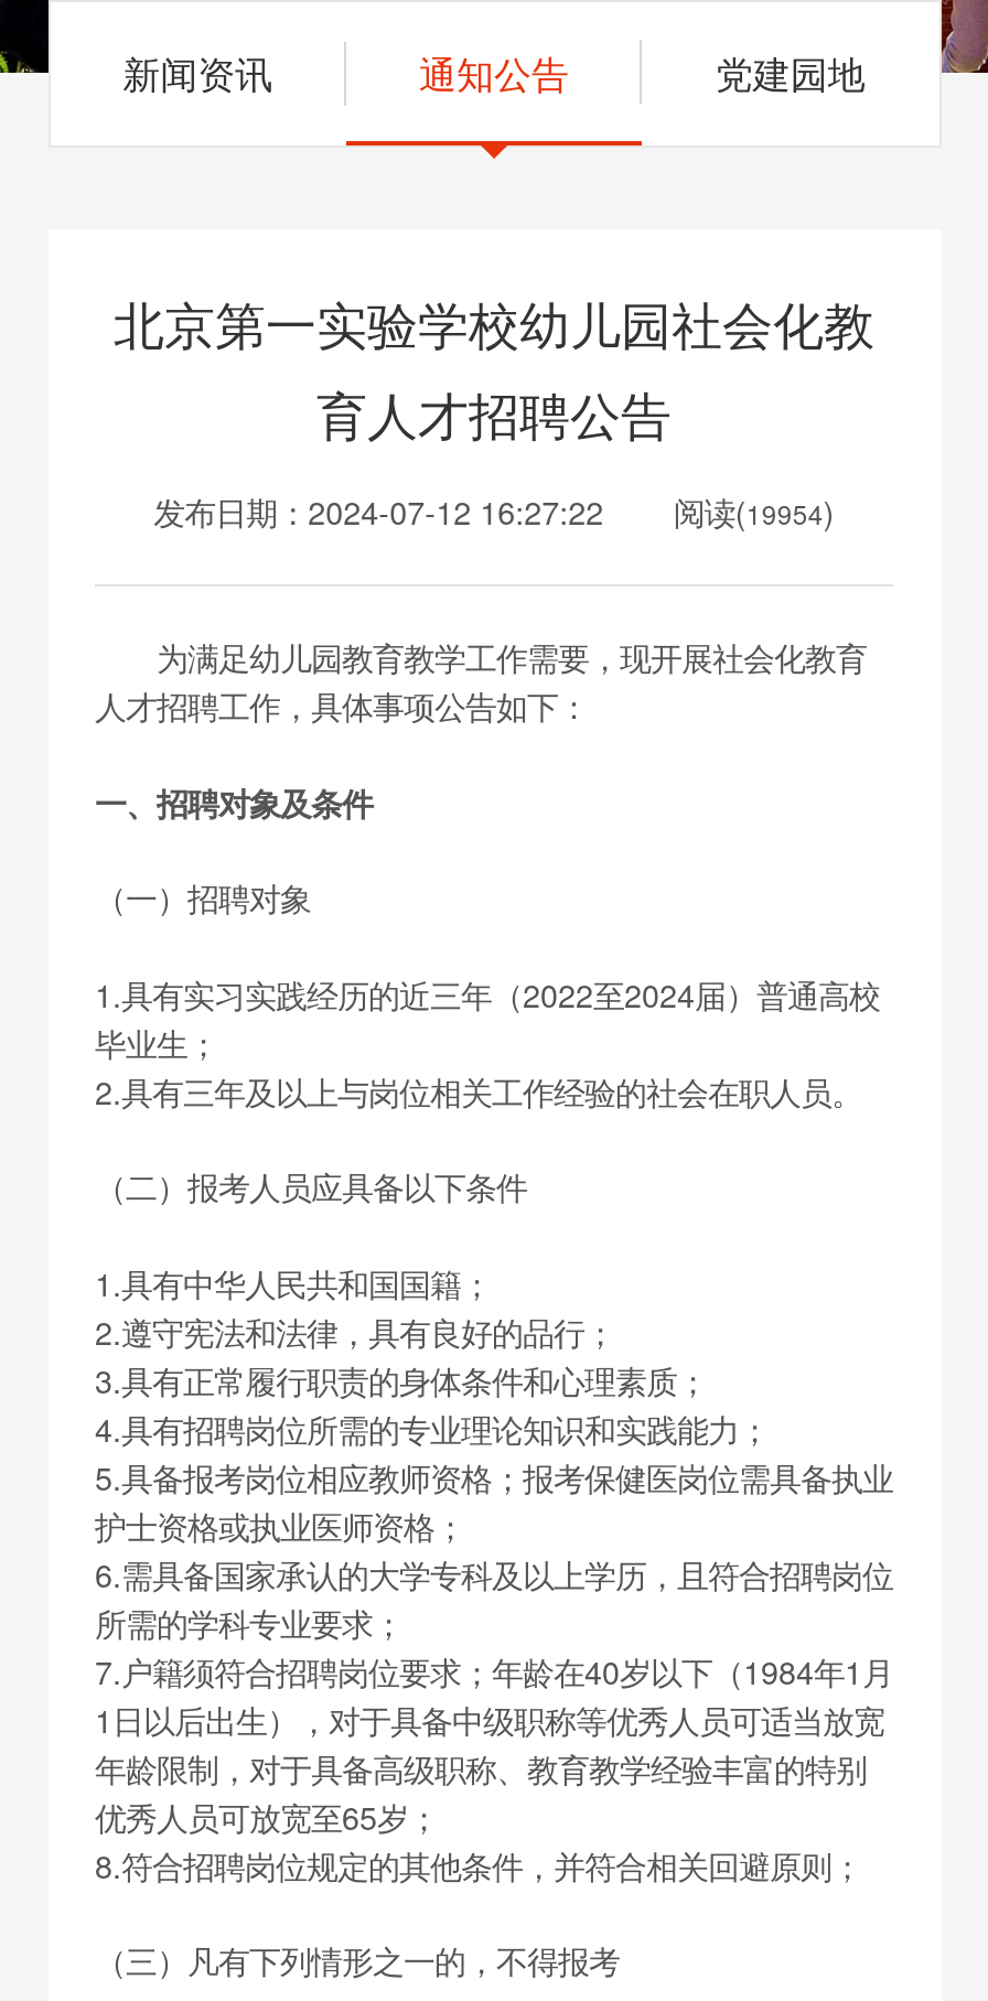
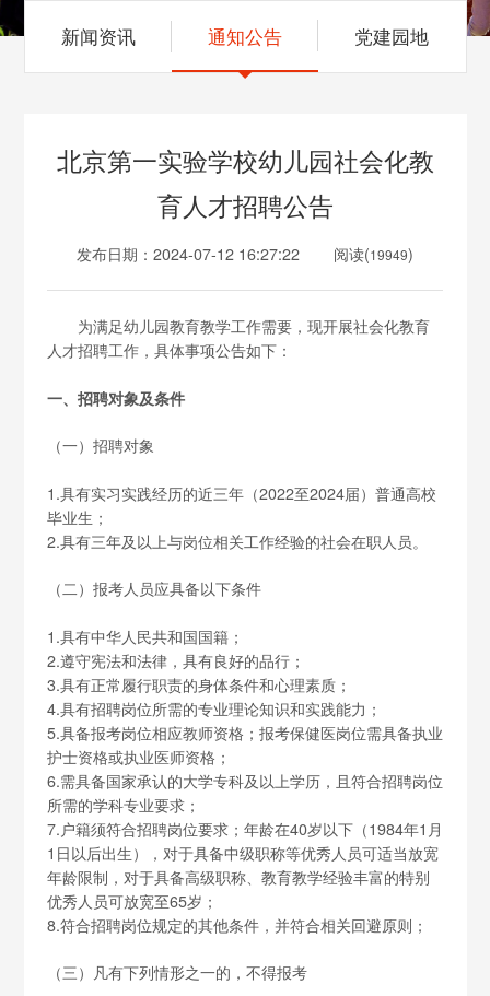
- 发布日期：2024-07-12 16:27:22 阅读(19954)
+ 发布日期：2024-07-12 16:27:22 阅读(19949)
